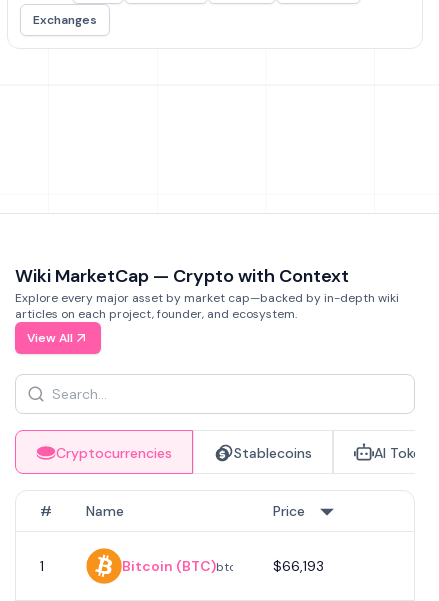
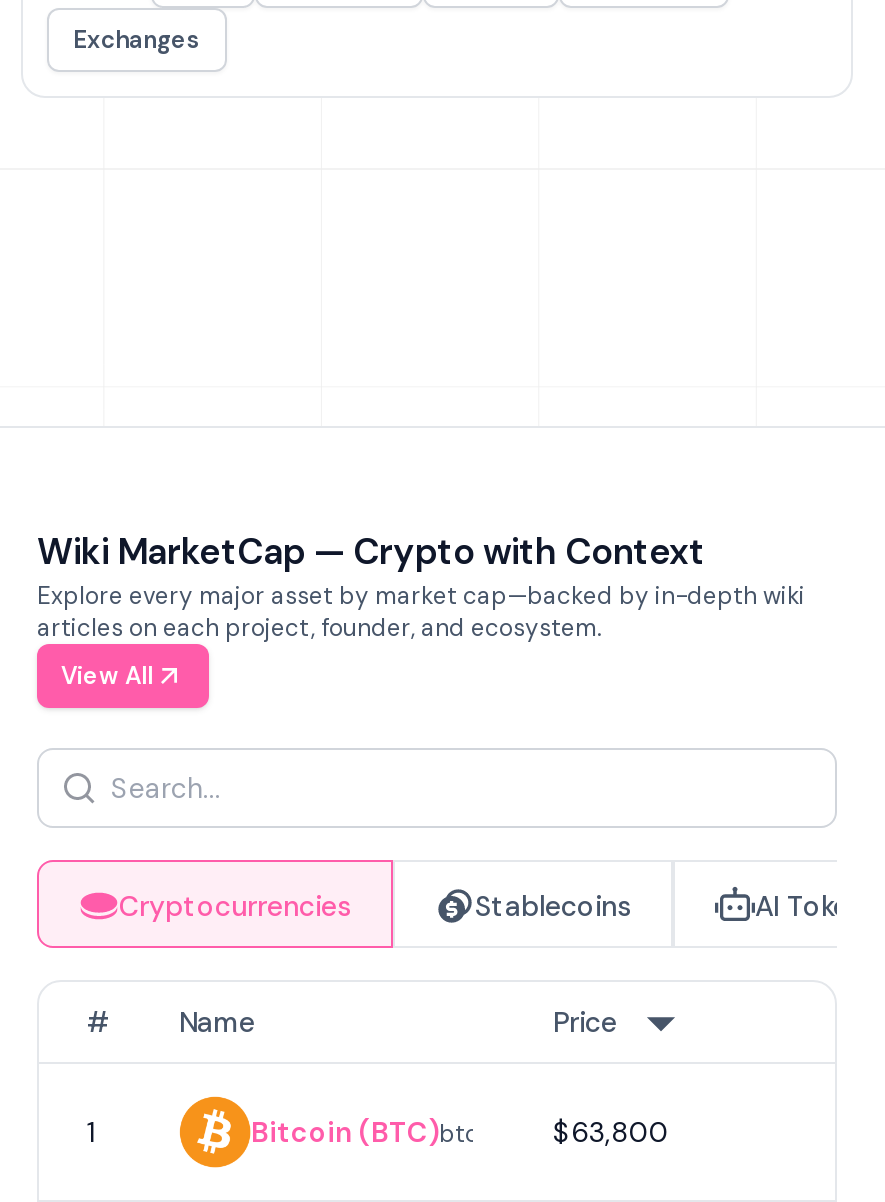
- $66,193
+ $63,800
